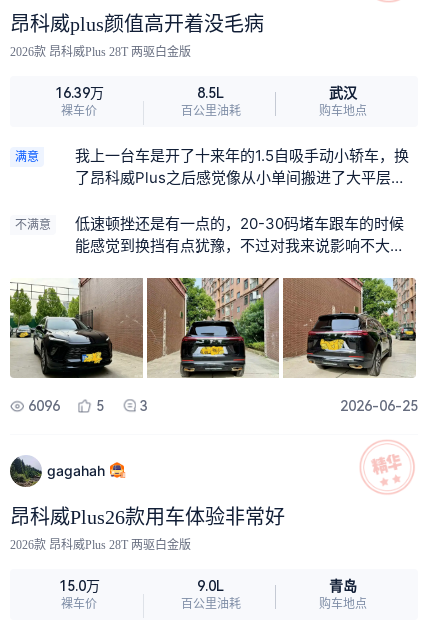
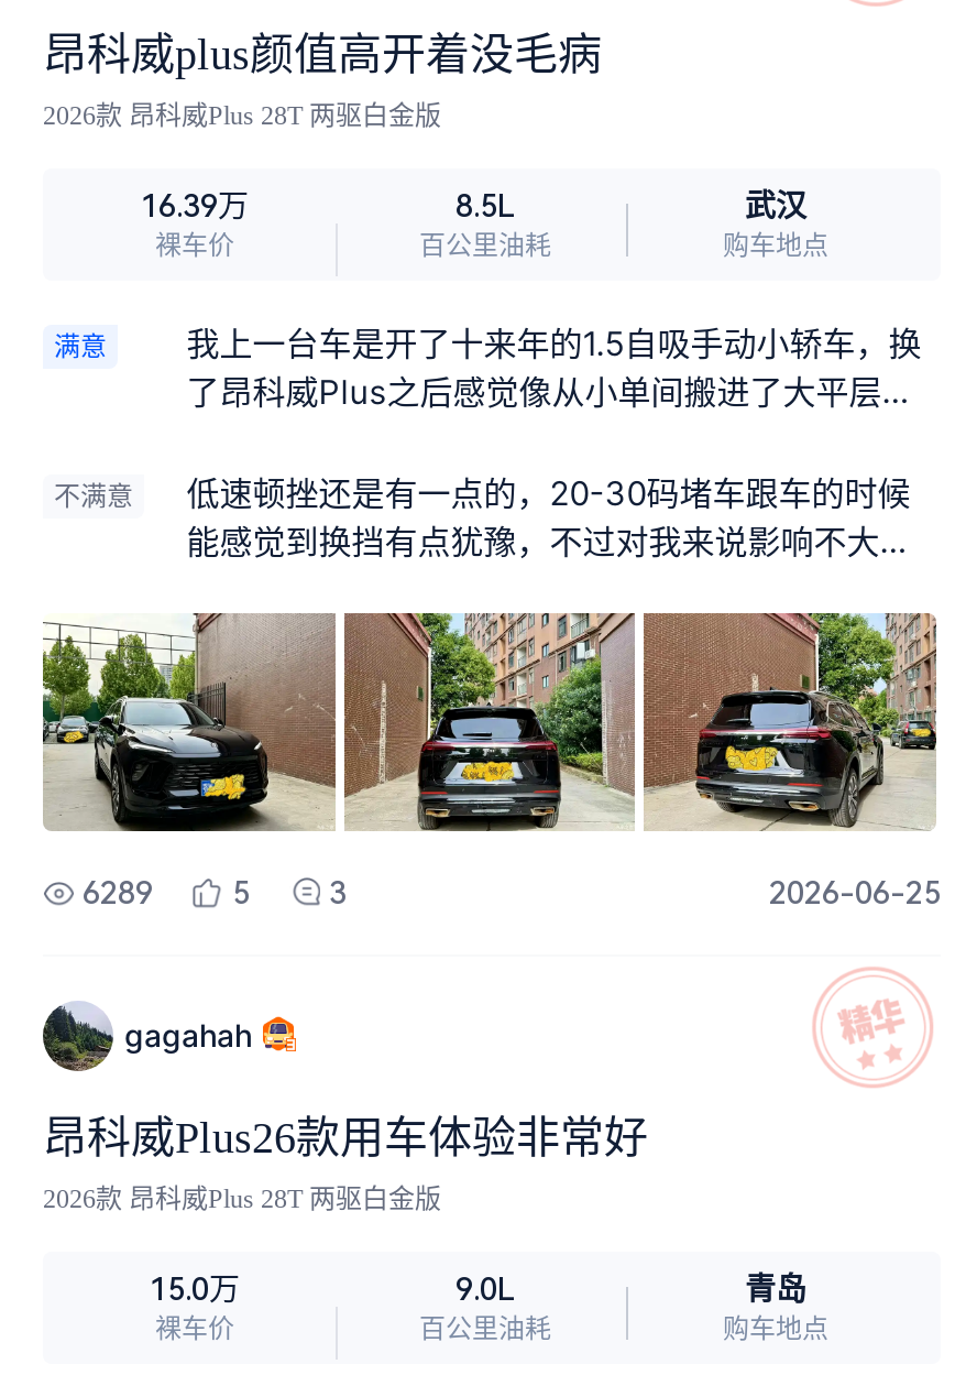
- 6096 5 3
+ 6289 5 3
